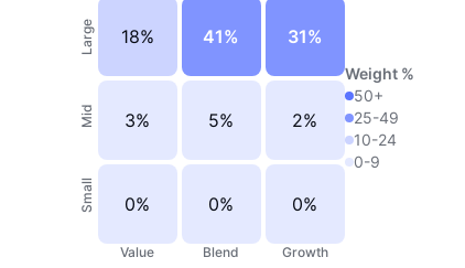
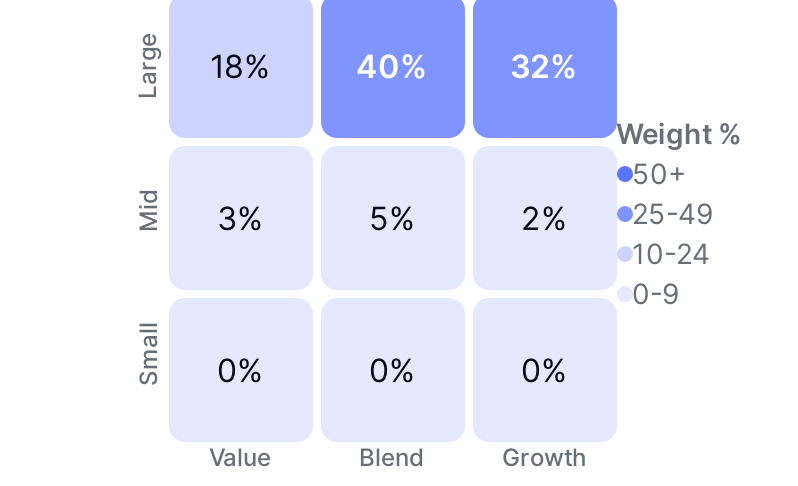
- 41%
+ 40%

- 31%
+ 32%
